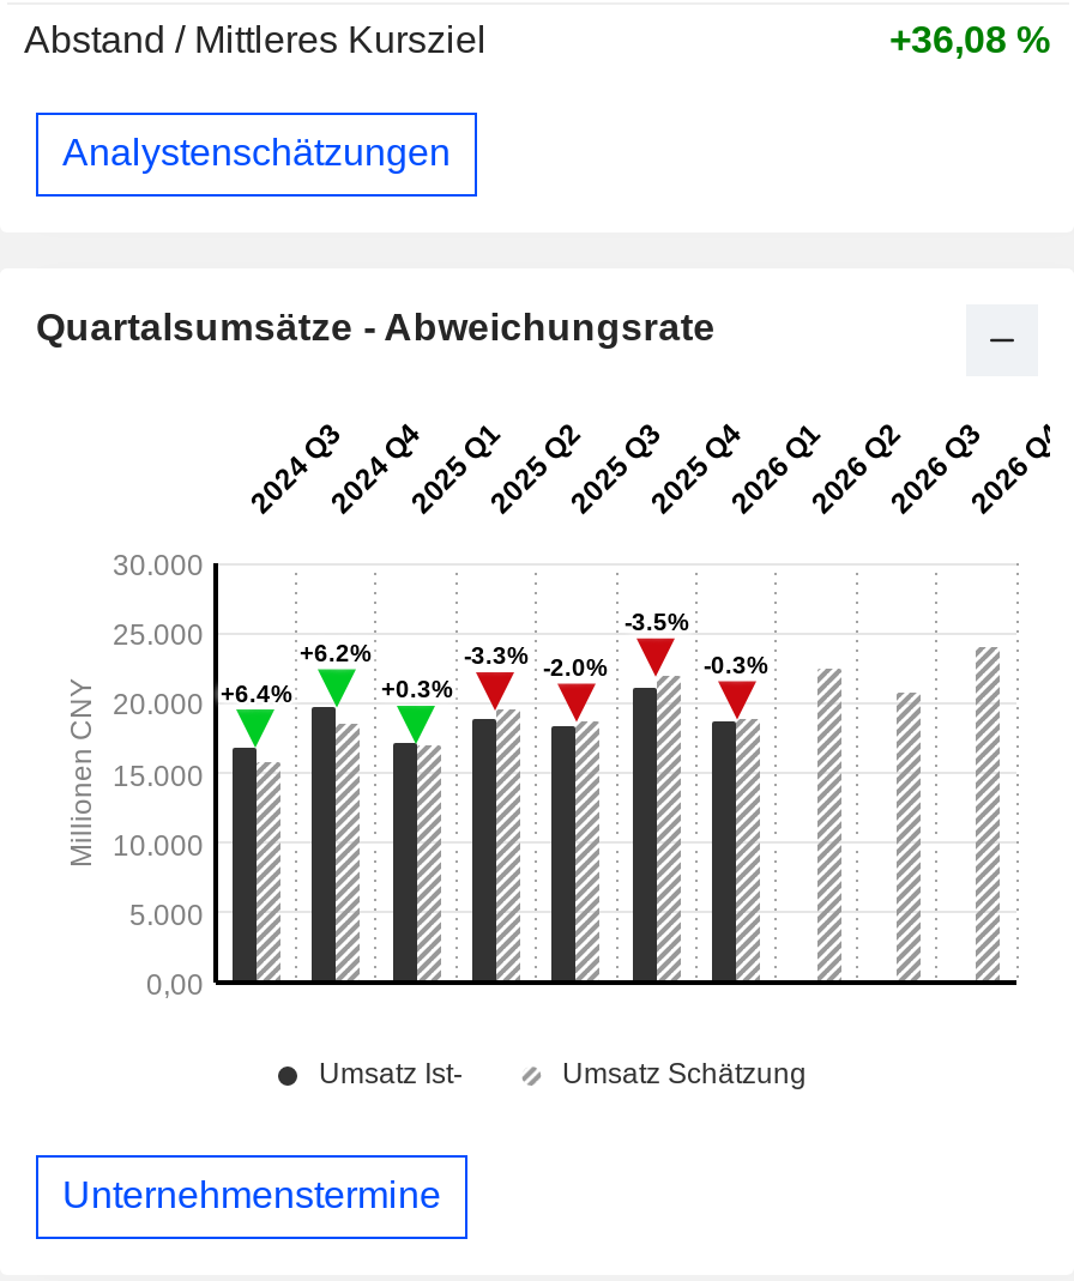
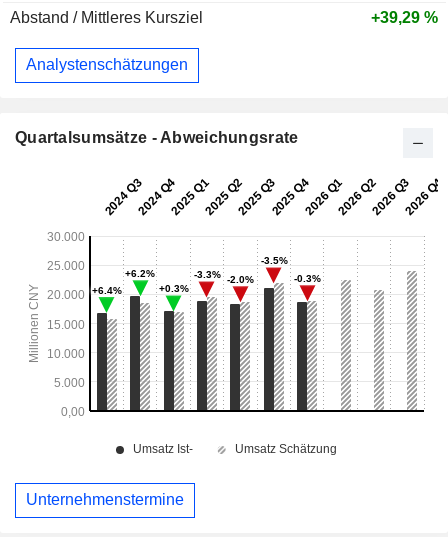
- +36,08 %
+ +39,29 %
